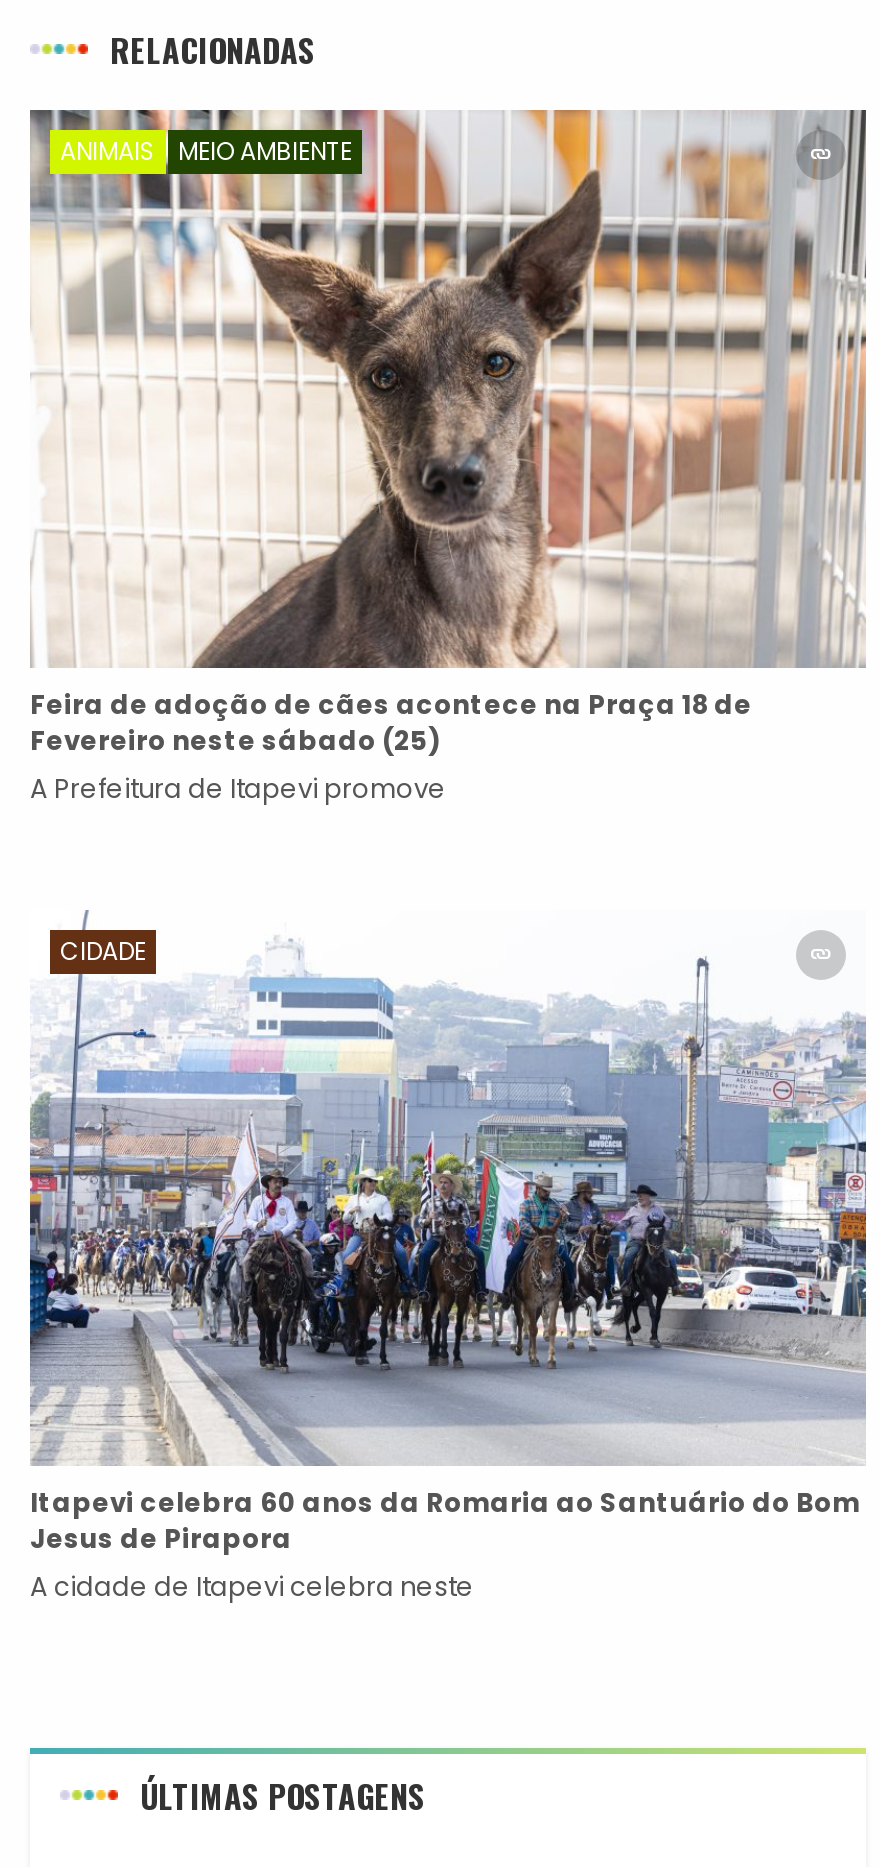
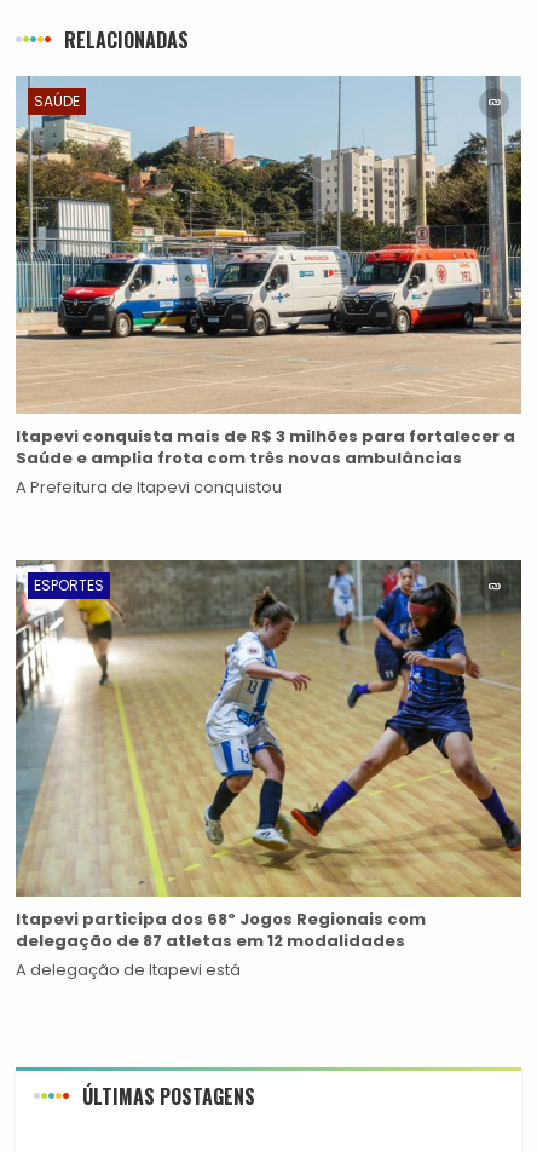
- [image]
- ANIMAIS
- MEIO AMBIENTE
+ [image]
+ SAÚDE

- Feira de adoção de cães acontece na Praça 18 de
- Fevereiro neste sábado (25)
- A Prefeitura de Itapevi promove
+ Itapevi conquista mais de R$ 3 milhões para fortalecer a
+ Saúde e amplia frota com três novas ambulâncias
+ A Prefeitura de Itapevi conquistou

- [image]
- CIDADE
+ [image]
+ ESPORTES

- Itapevi celebra 60 anos da Romaria ao Santuário do Bom
- Jesus de Pirapora
- A cidade de Itapevi celebra neste
+ Itapevi participa dos 68º Jogos Regionais com
+ delegação de 87 atletas em 12 modalidades
+ A delegação de Itapevi está
